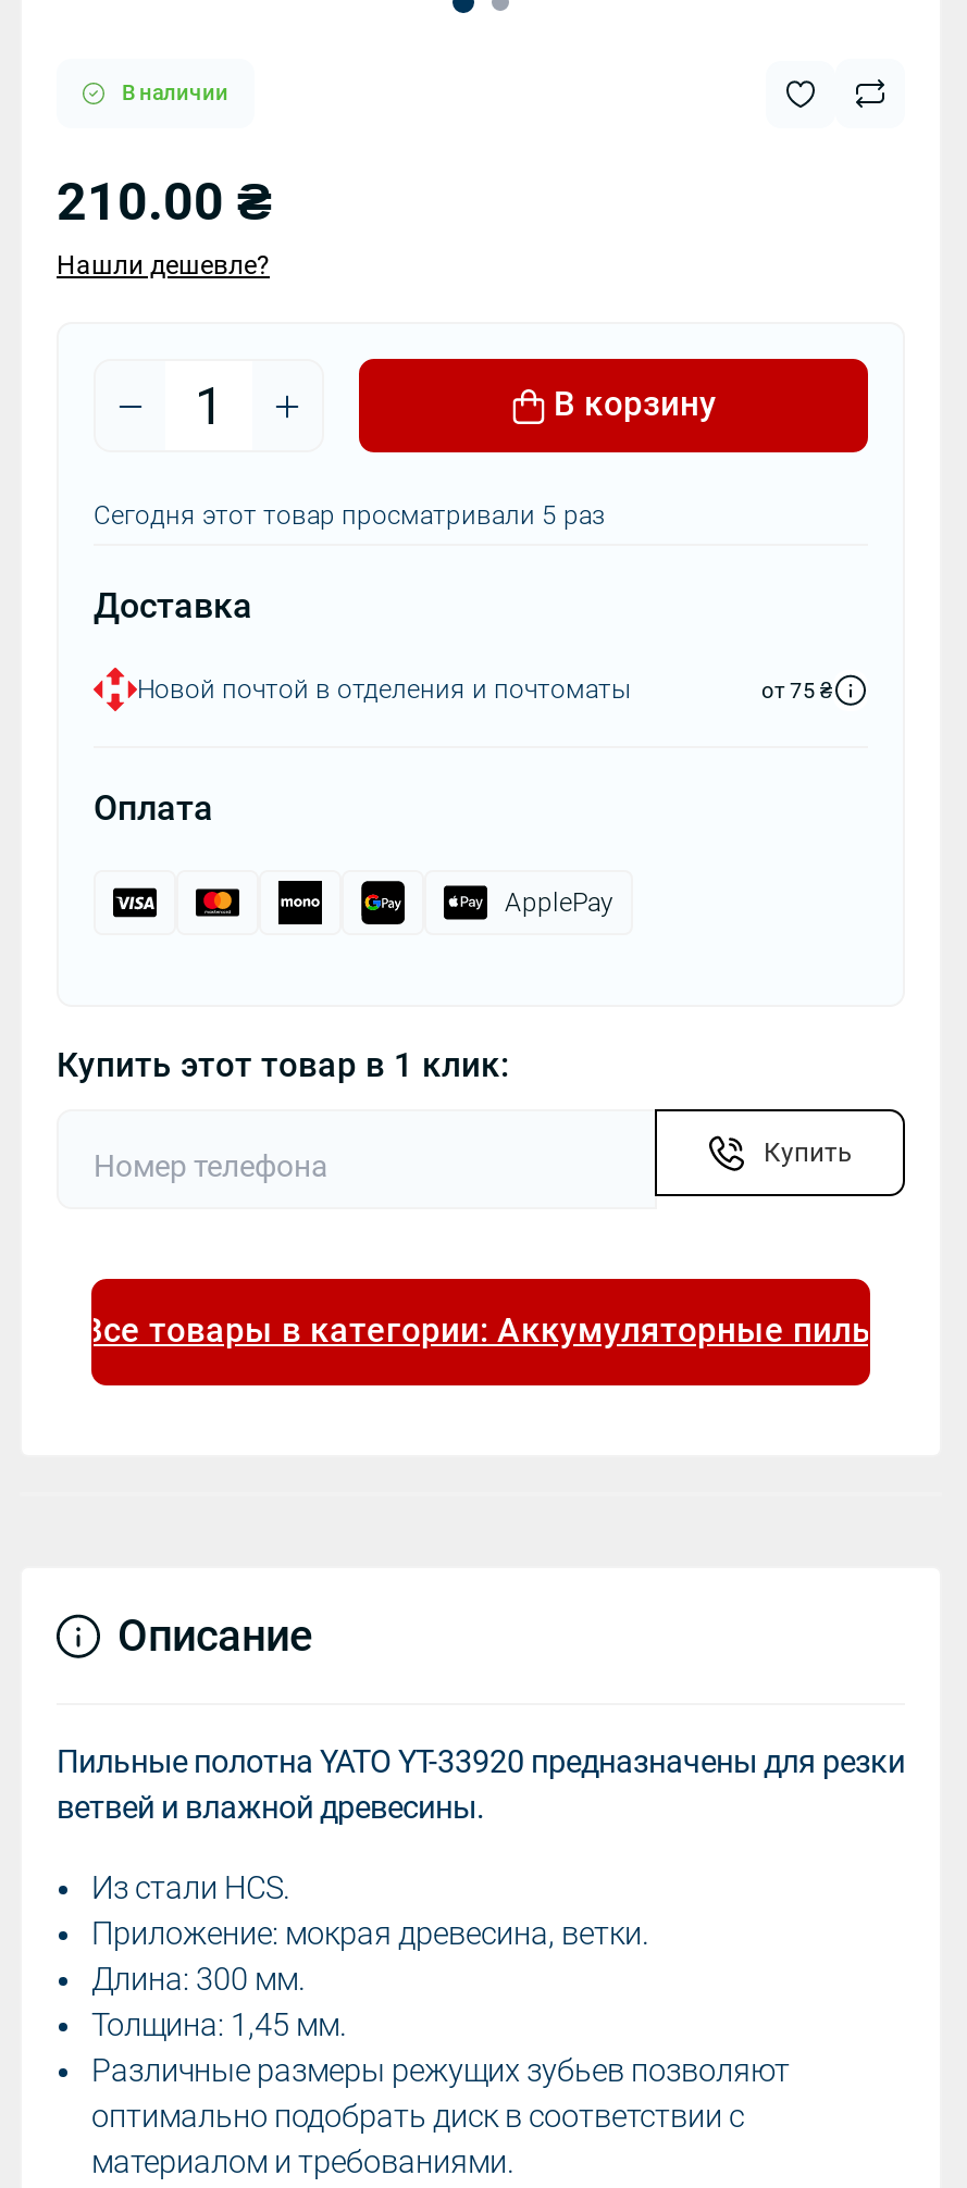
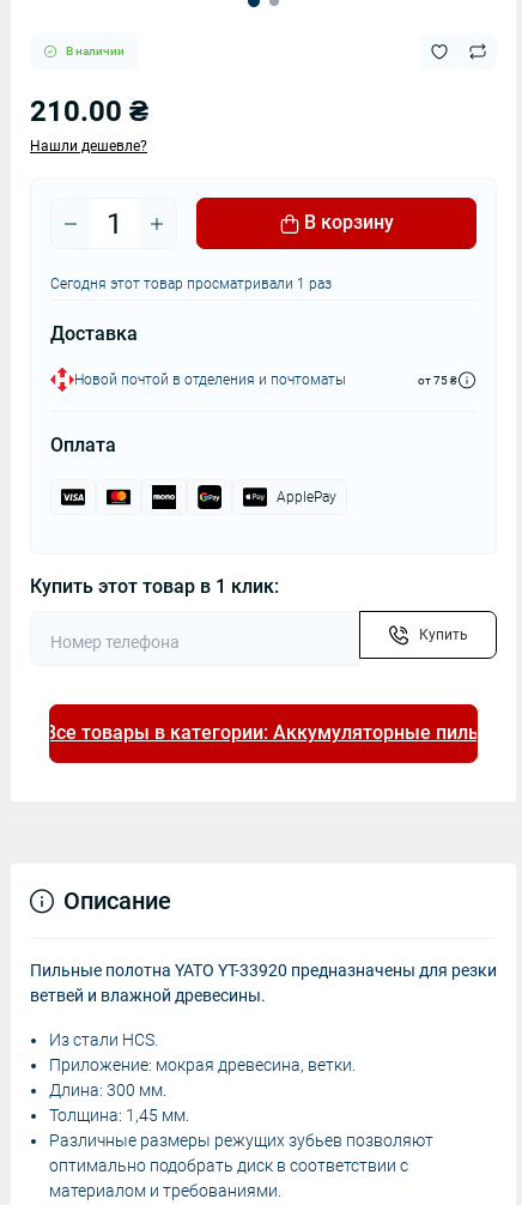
- Сегодня этот товар просматривали 5 раз
+ Сегодня этот товар просматривали 1 раз
